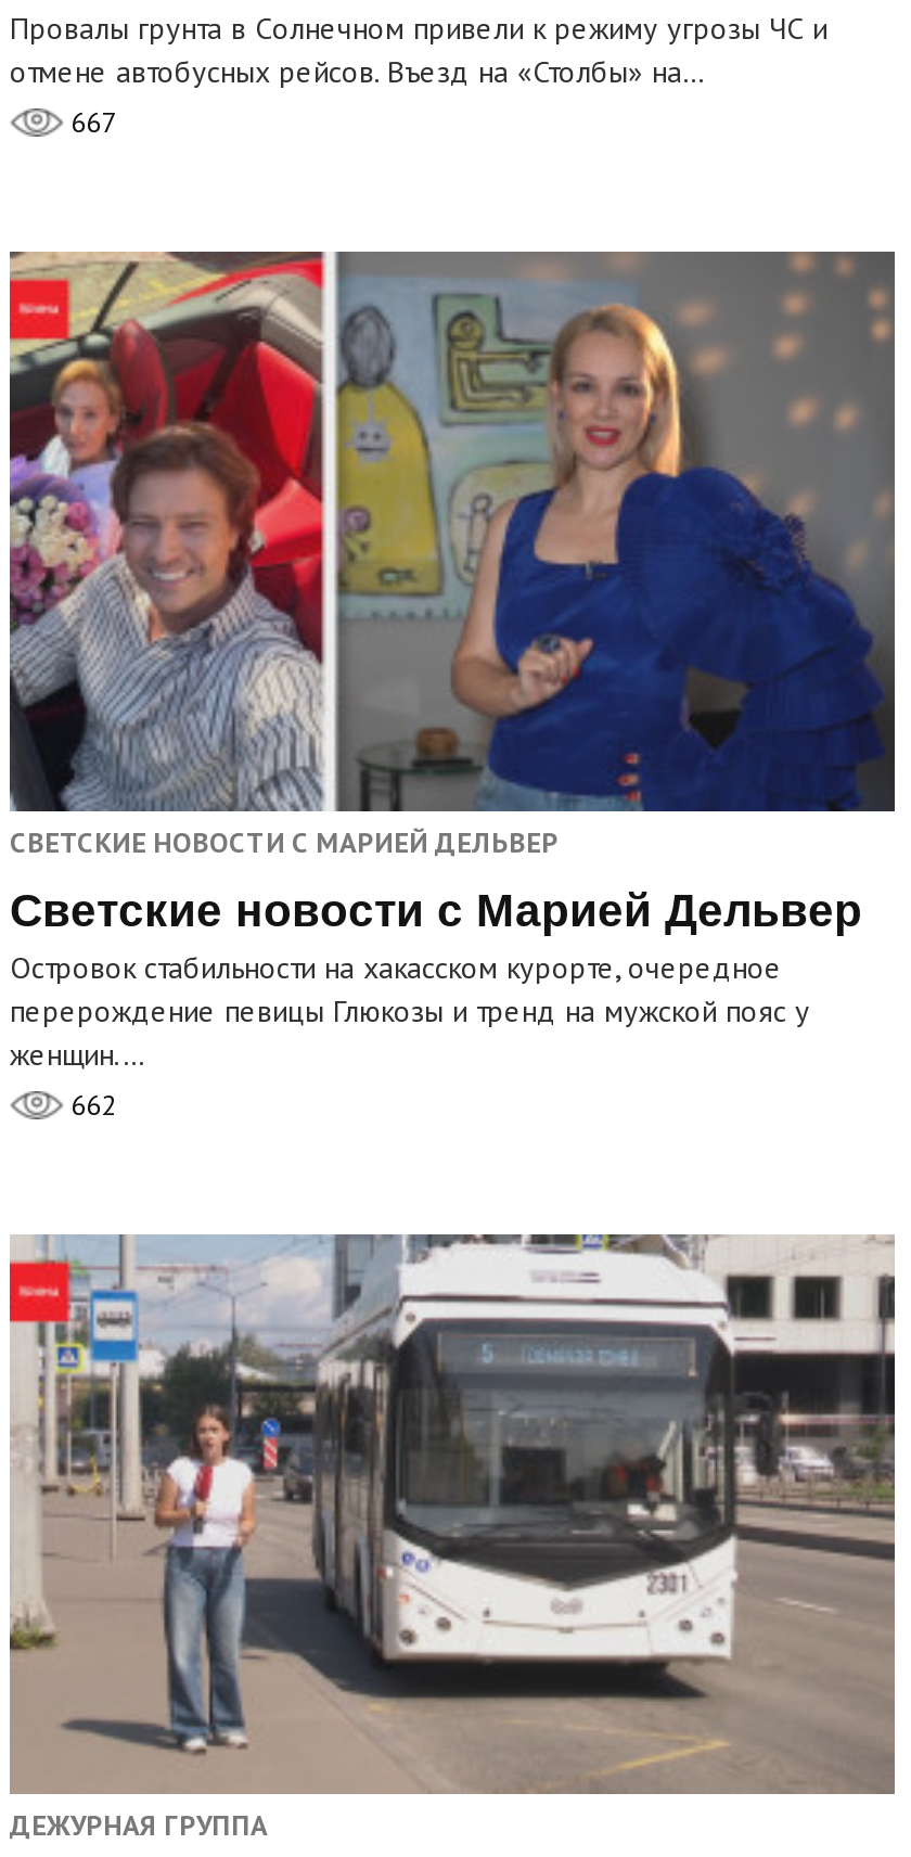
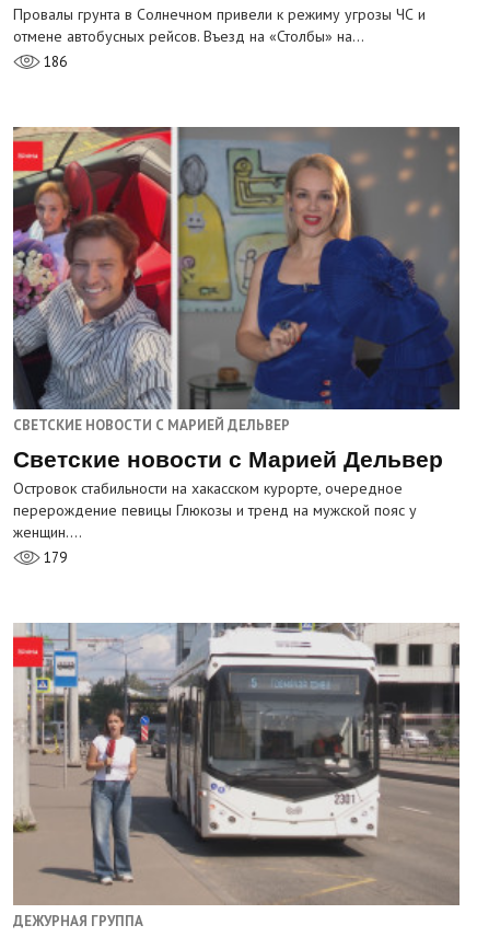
- 667
+ 186

- 662
+ 179
